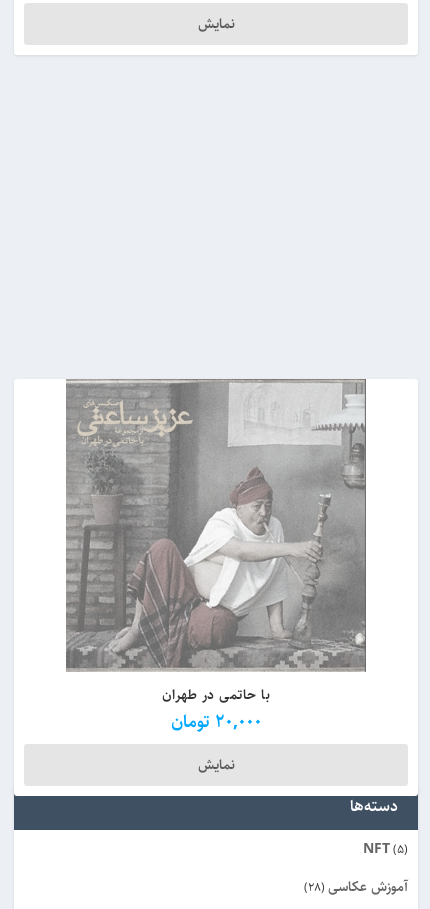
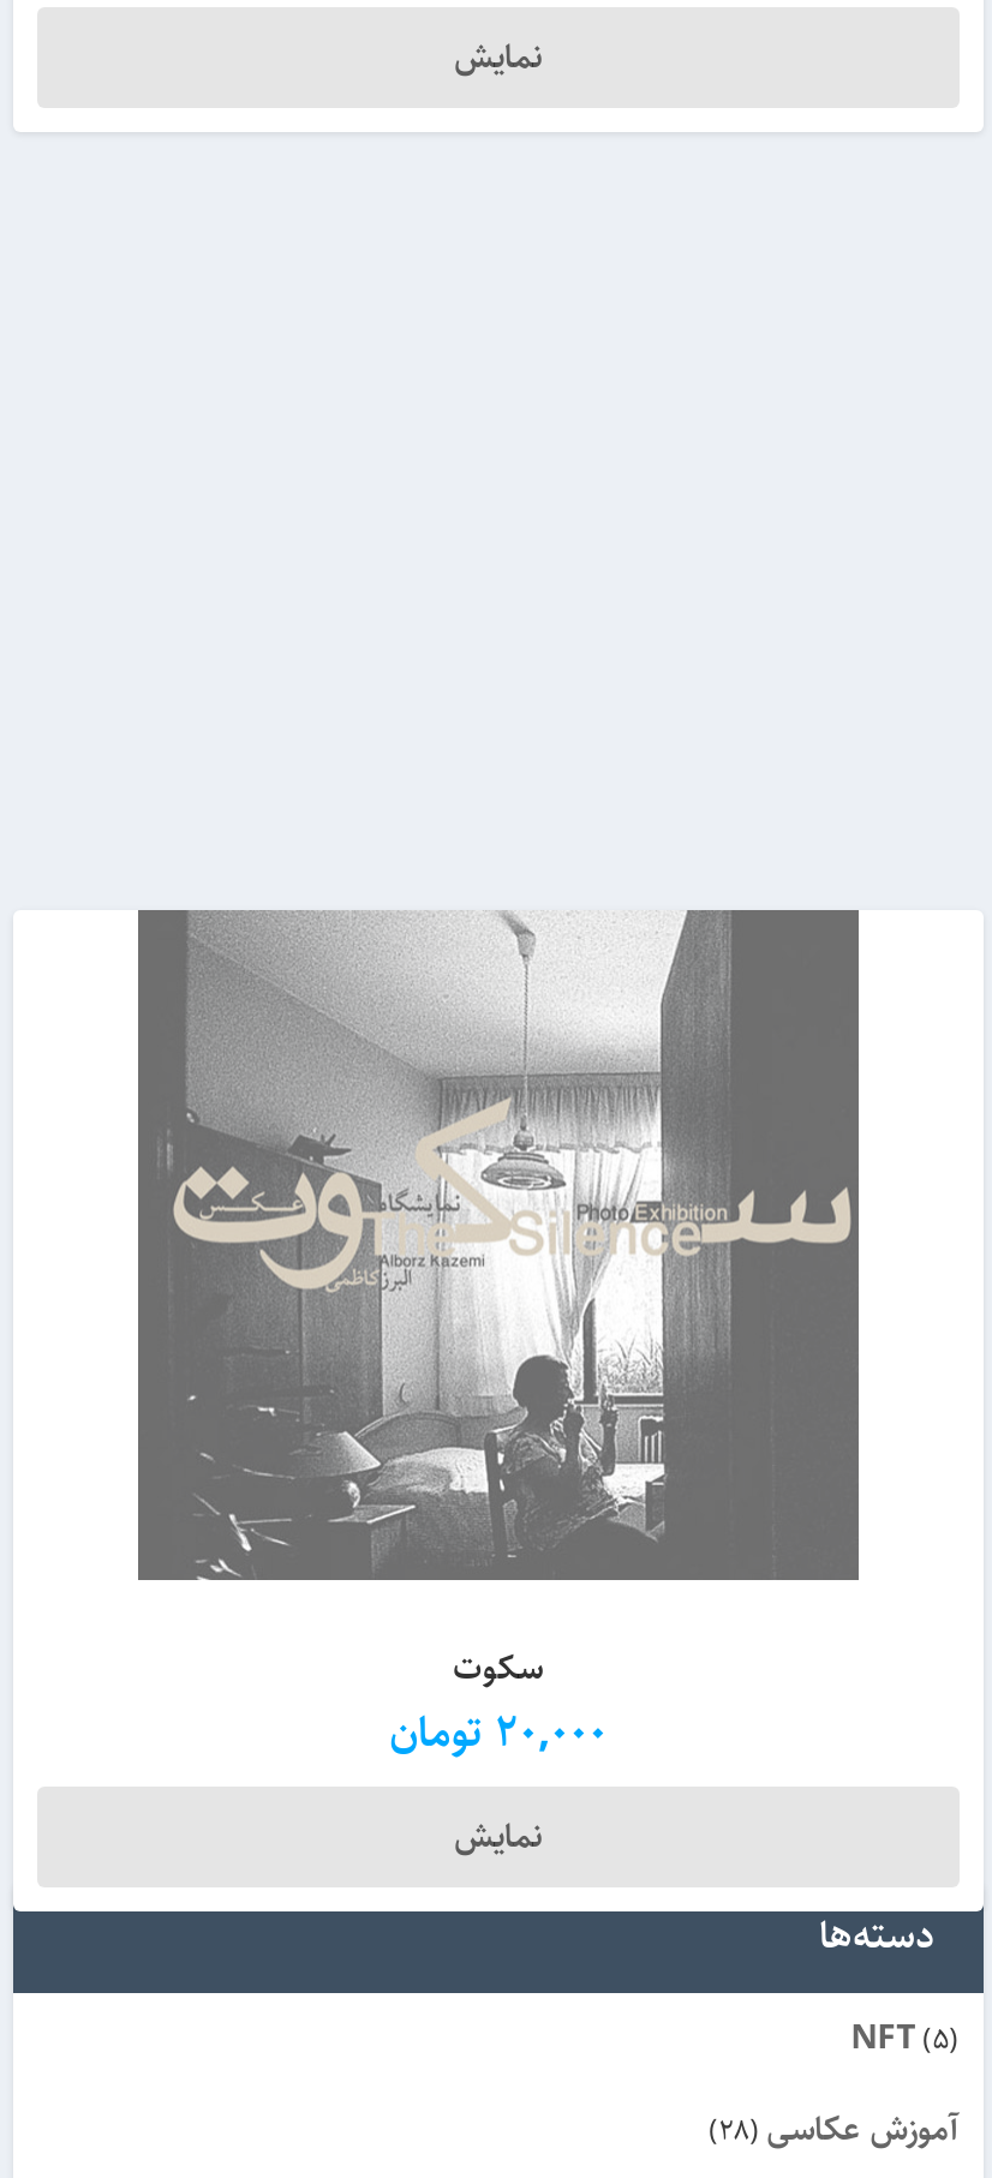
- [image]
- با حاتمی در طهران
+ [image]
+ سکوت
